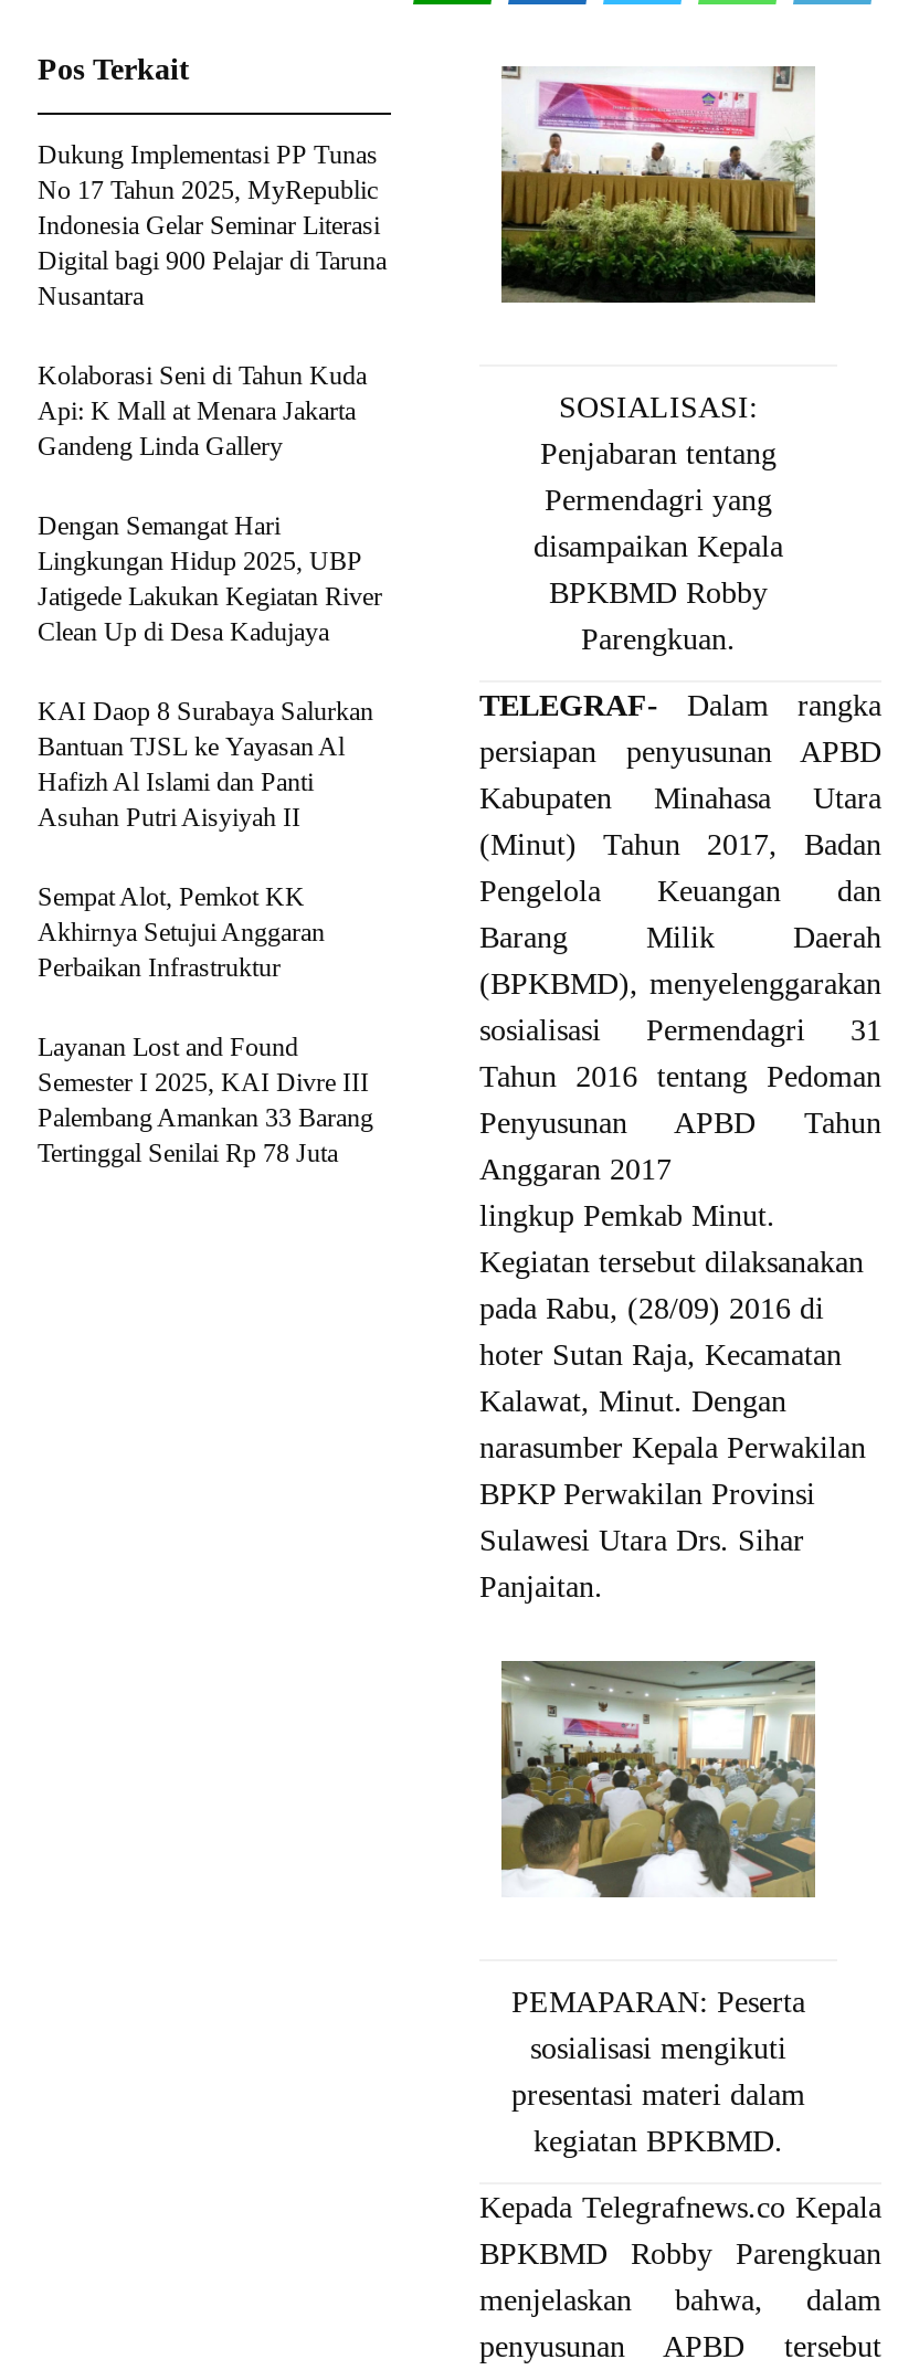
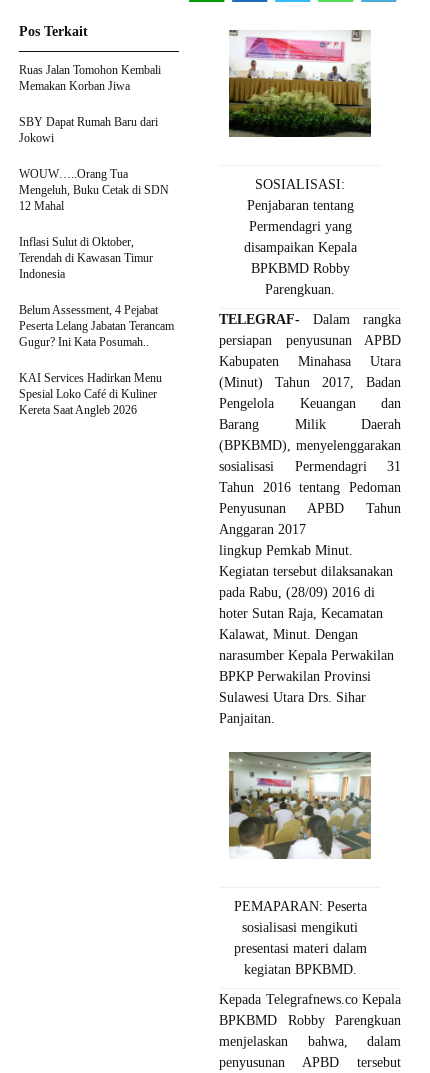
- Dukung Implementasi PP Tunas
- No 17 Tahun 2025, MyRepublic
- Indonesia Gelar Seminar Literasi
- Digital bagi 900 Pelajar di Taruna
- Nusantara
+ Ruas Jalan Tomohon Kembali
+ Memakan Korban Jiwa

- Kolaborasi Seni di Tahun Kuda
- Api: K Mall at Menara Jakarta
- Gandeng Linda Gallery
+ SBY Dapat Rumah Baru dari
+ Jokowi

- Dengan Semangat Hari
- Lingkungan Hidup 2025, UBP
- Jatigede Lakukan Kegiatan River
- Clean Up di Desa Kadujaya
+ WOUW…..Orang Tua
+ Mengeluh, Buku Cetak di SDN
+ 12 Mahal

- KAI Daop 8 Surabaya Salurkan
- Bantuan TJSL ke Yayasan Al
- Hafizh Al Islami dan Panti
- Asuhan Putri Aisyiyah II
+ Inflasi Sulut di Oktober,
+ Terendah di Kawasan Timur
+ Indonesia

- Sempat Alot, Pemkot KK
- Akhirnya Setujui Anggaran
- Perbaikan Infrastruktur
+ Belum Assessment, 4 Pejabat
+ Peserta Lelang Jabatan Terancam
+ Gugur? Ini Kata Posumah..

- Layanan Lost and Found
- Semester I 2025, KAI Divre III
- Palembang Amankan 33 Barang
- Tertinggal Senilai Rp 78 Juta
+ KAI Services Hadirkan Menu
+ Spesial Loko Café di Kuliner
+ Kereta Saat Angleb 2026
